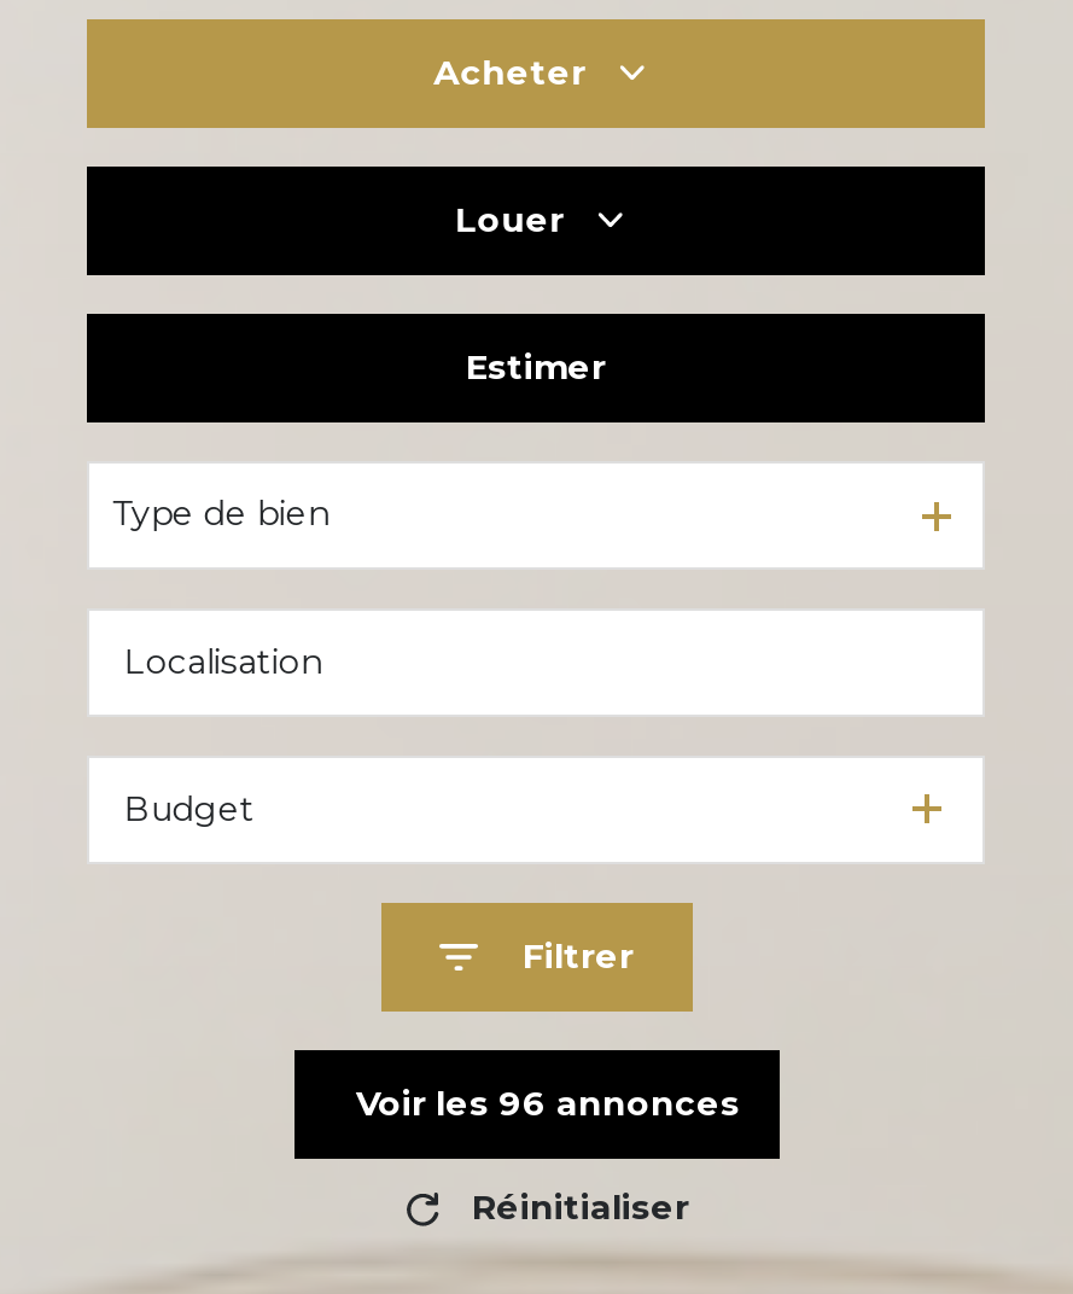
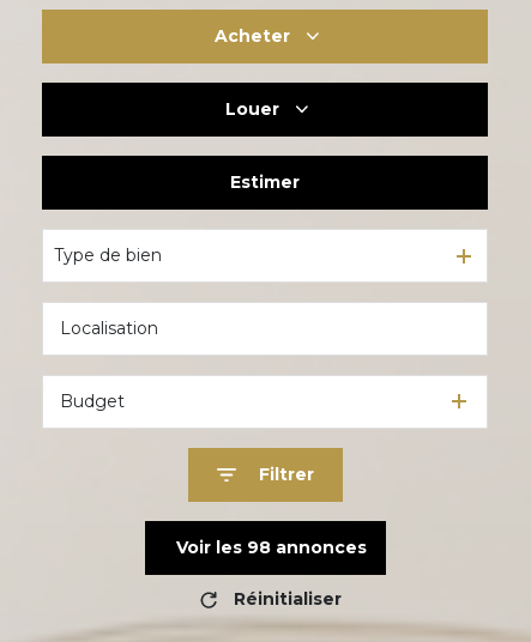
- Voir les 96 annonces
+ Voir les 98 annonces
